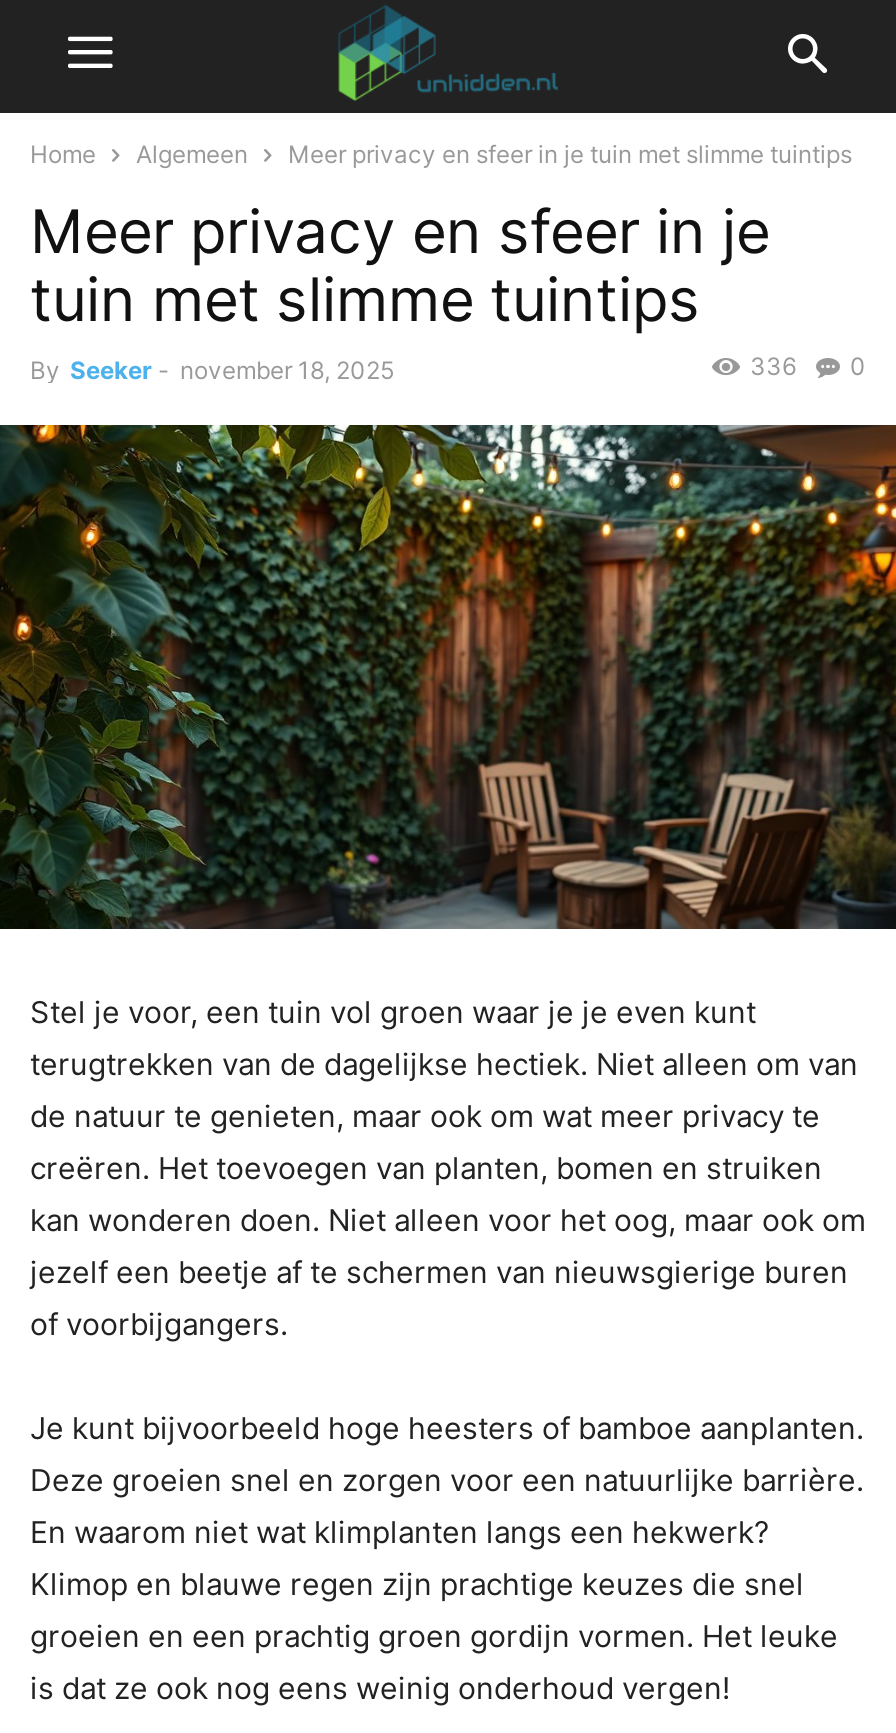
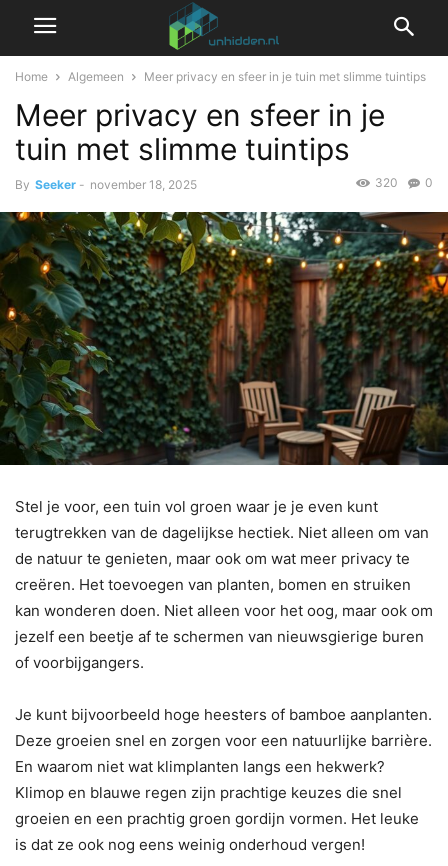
- 336 0
+ 320 0
